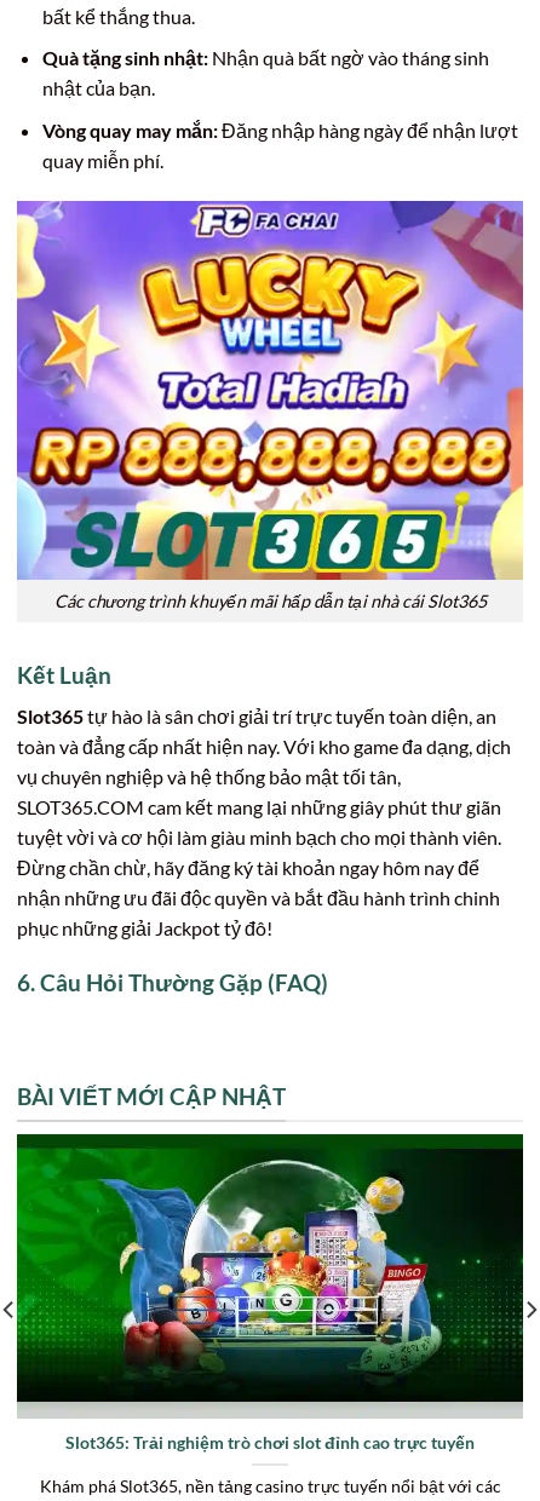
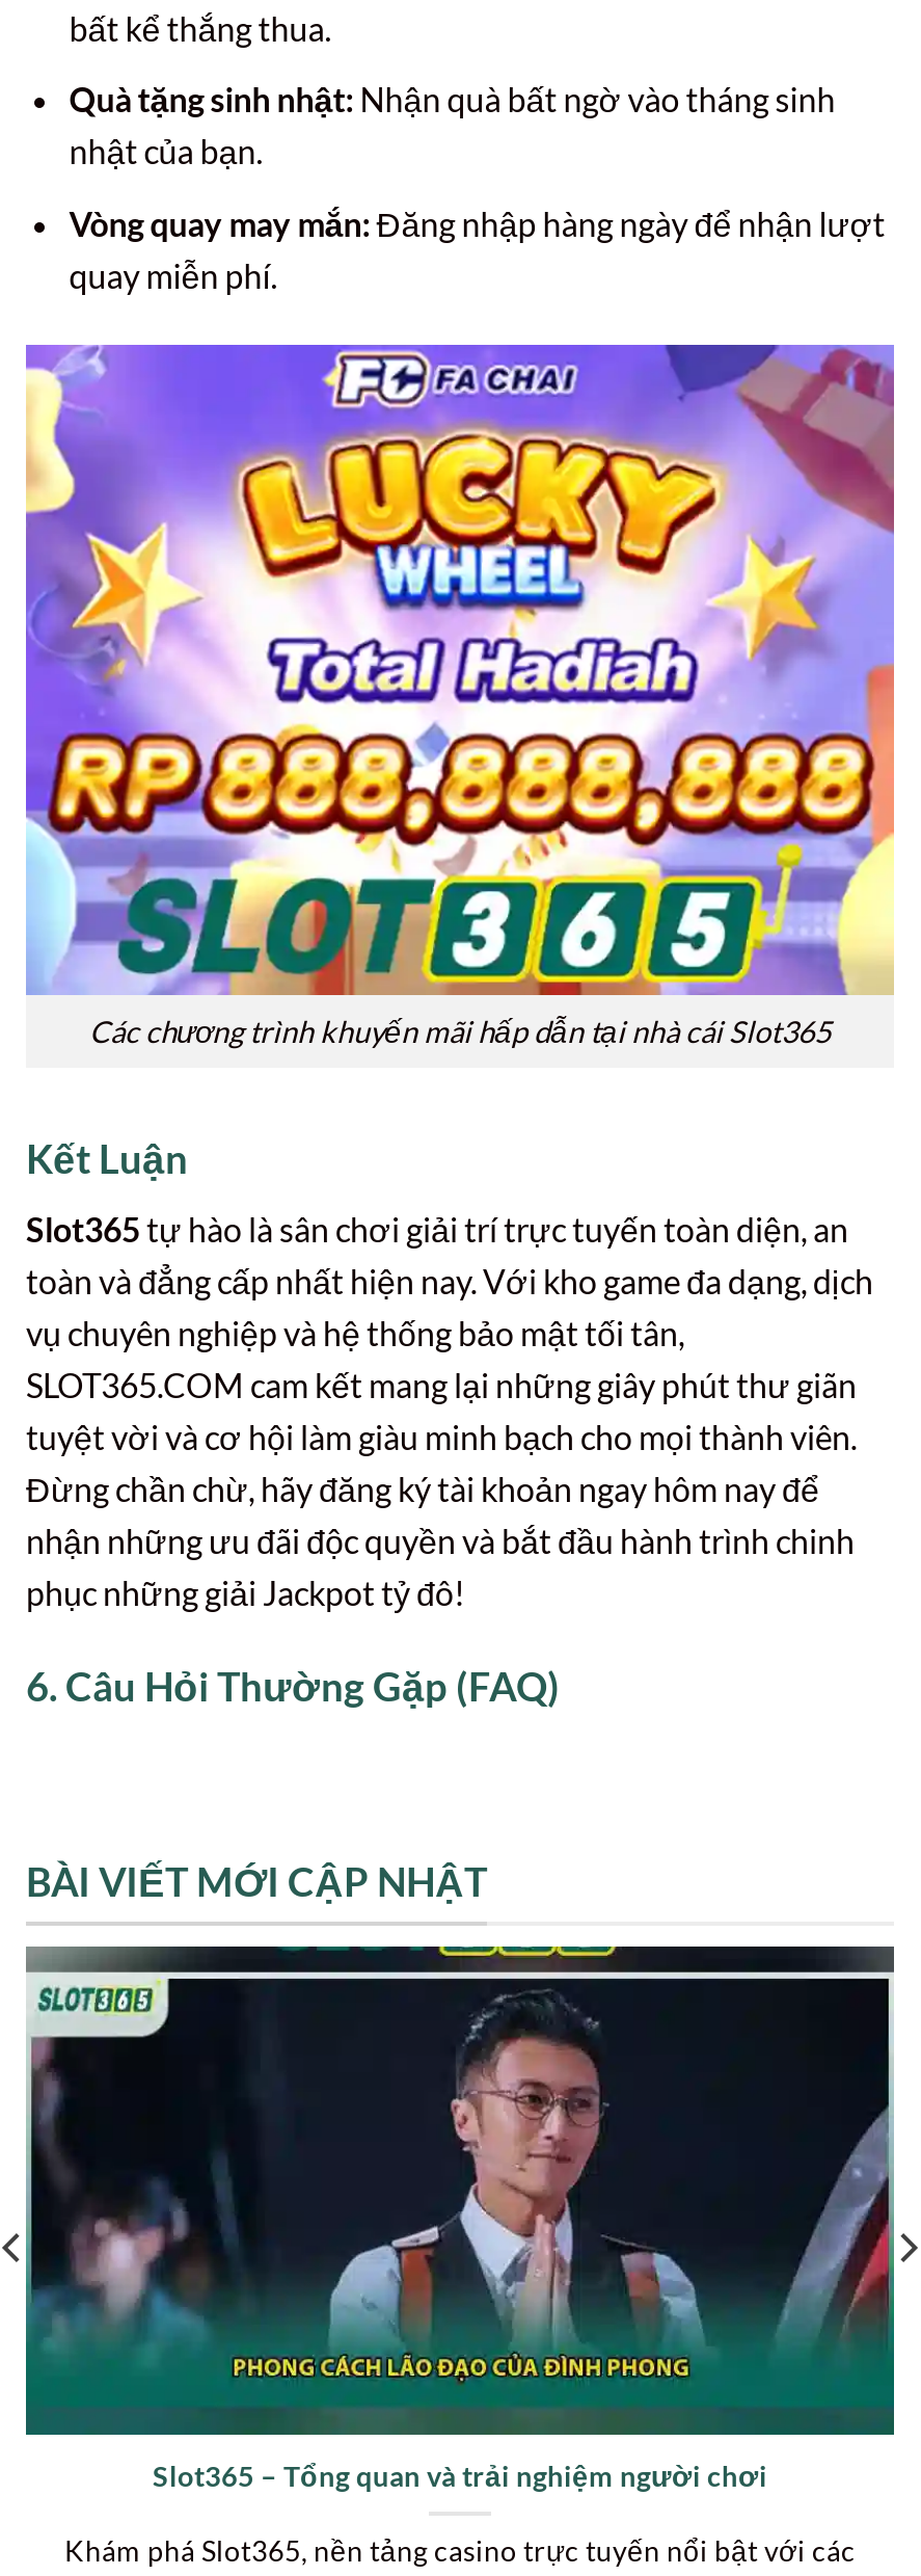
- [image]
- Slot365: Trải nghiệm trò chơi slot đỉnh cao trực tuyến
+ [image]
+ Slot365 – Tổng quan và trải nghiệm người chơi
